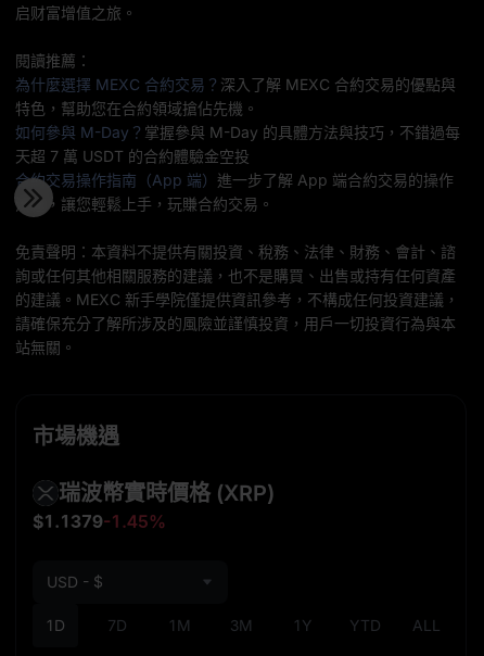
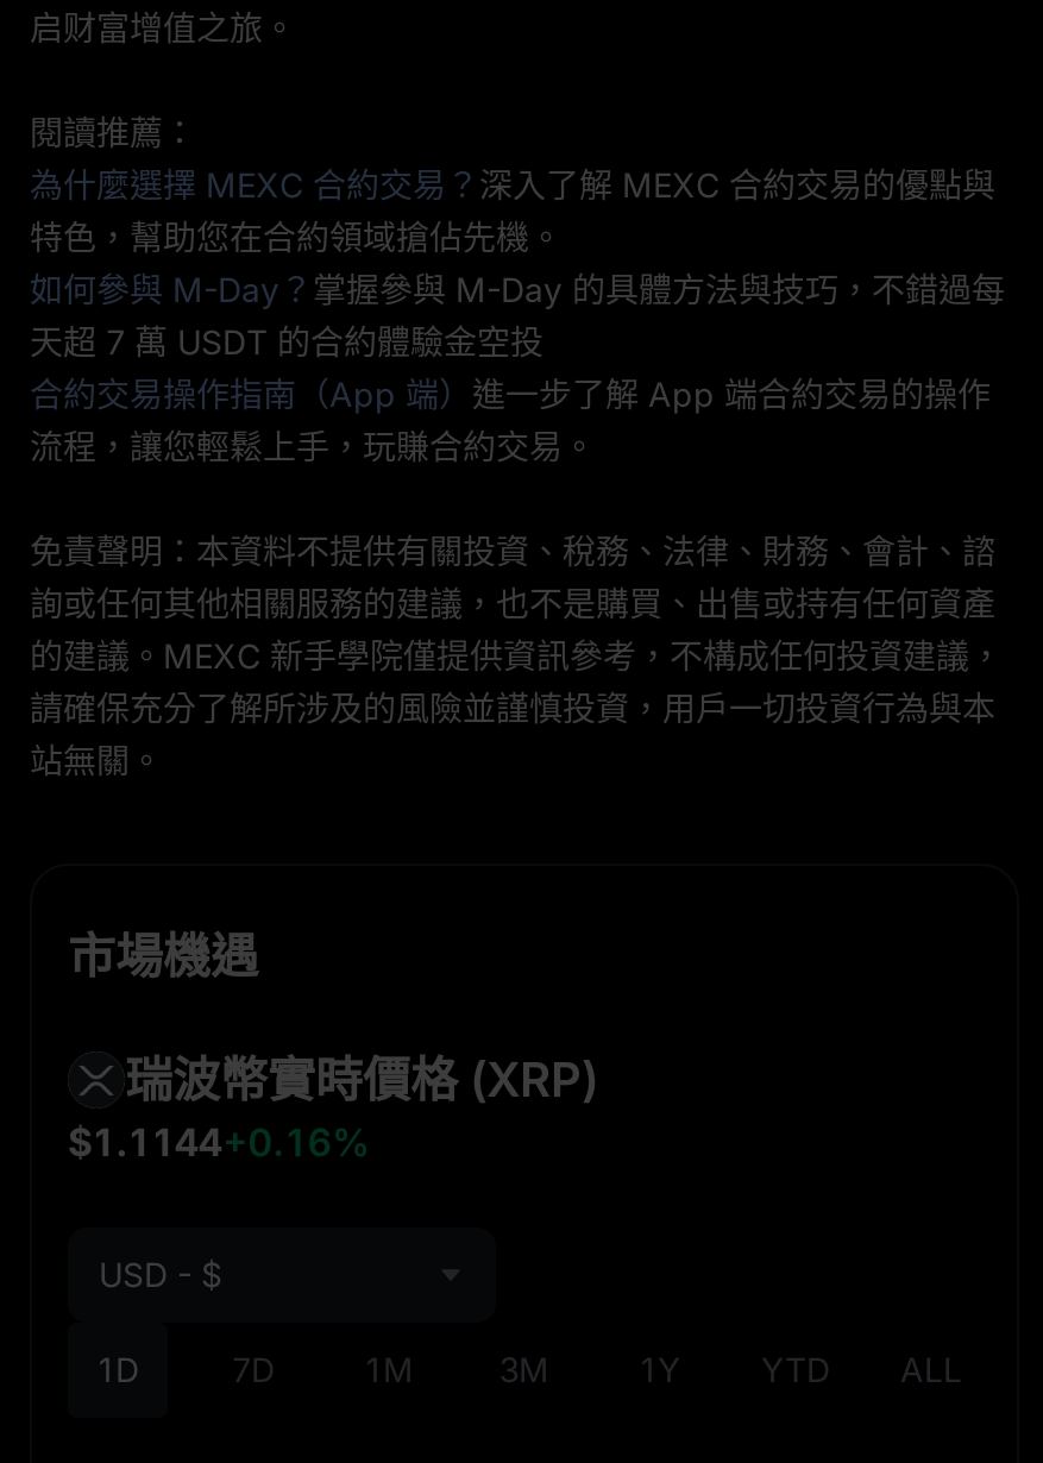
- $1.1379-1.45%
+ $1.1144+0.16%
